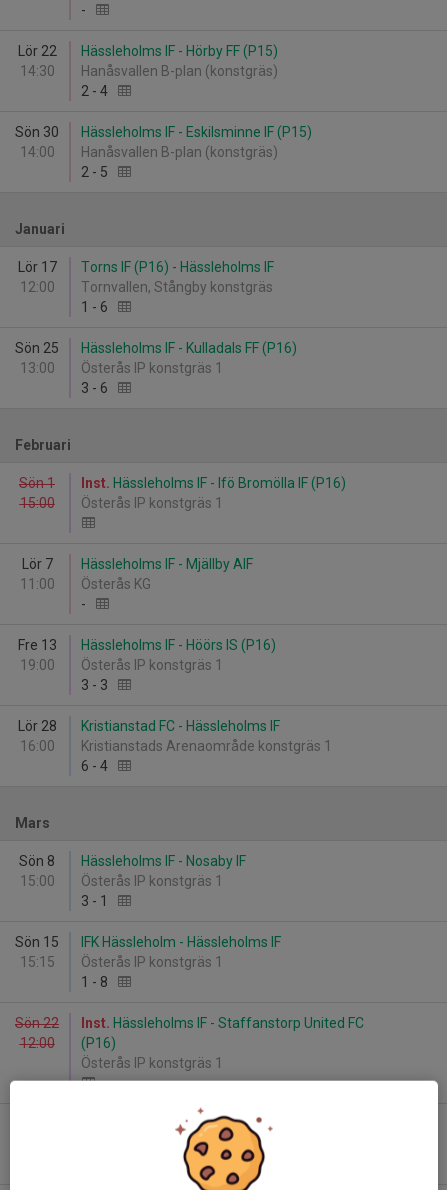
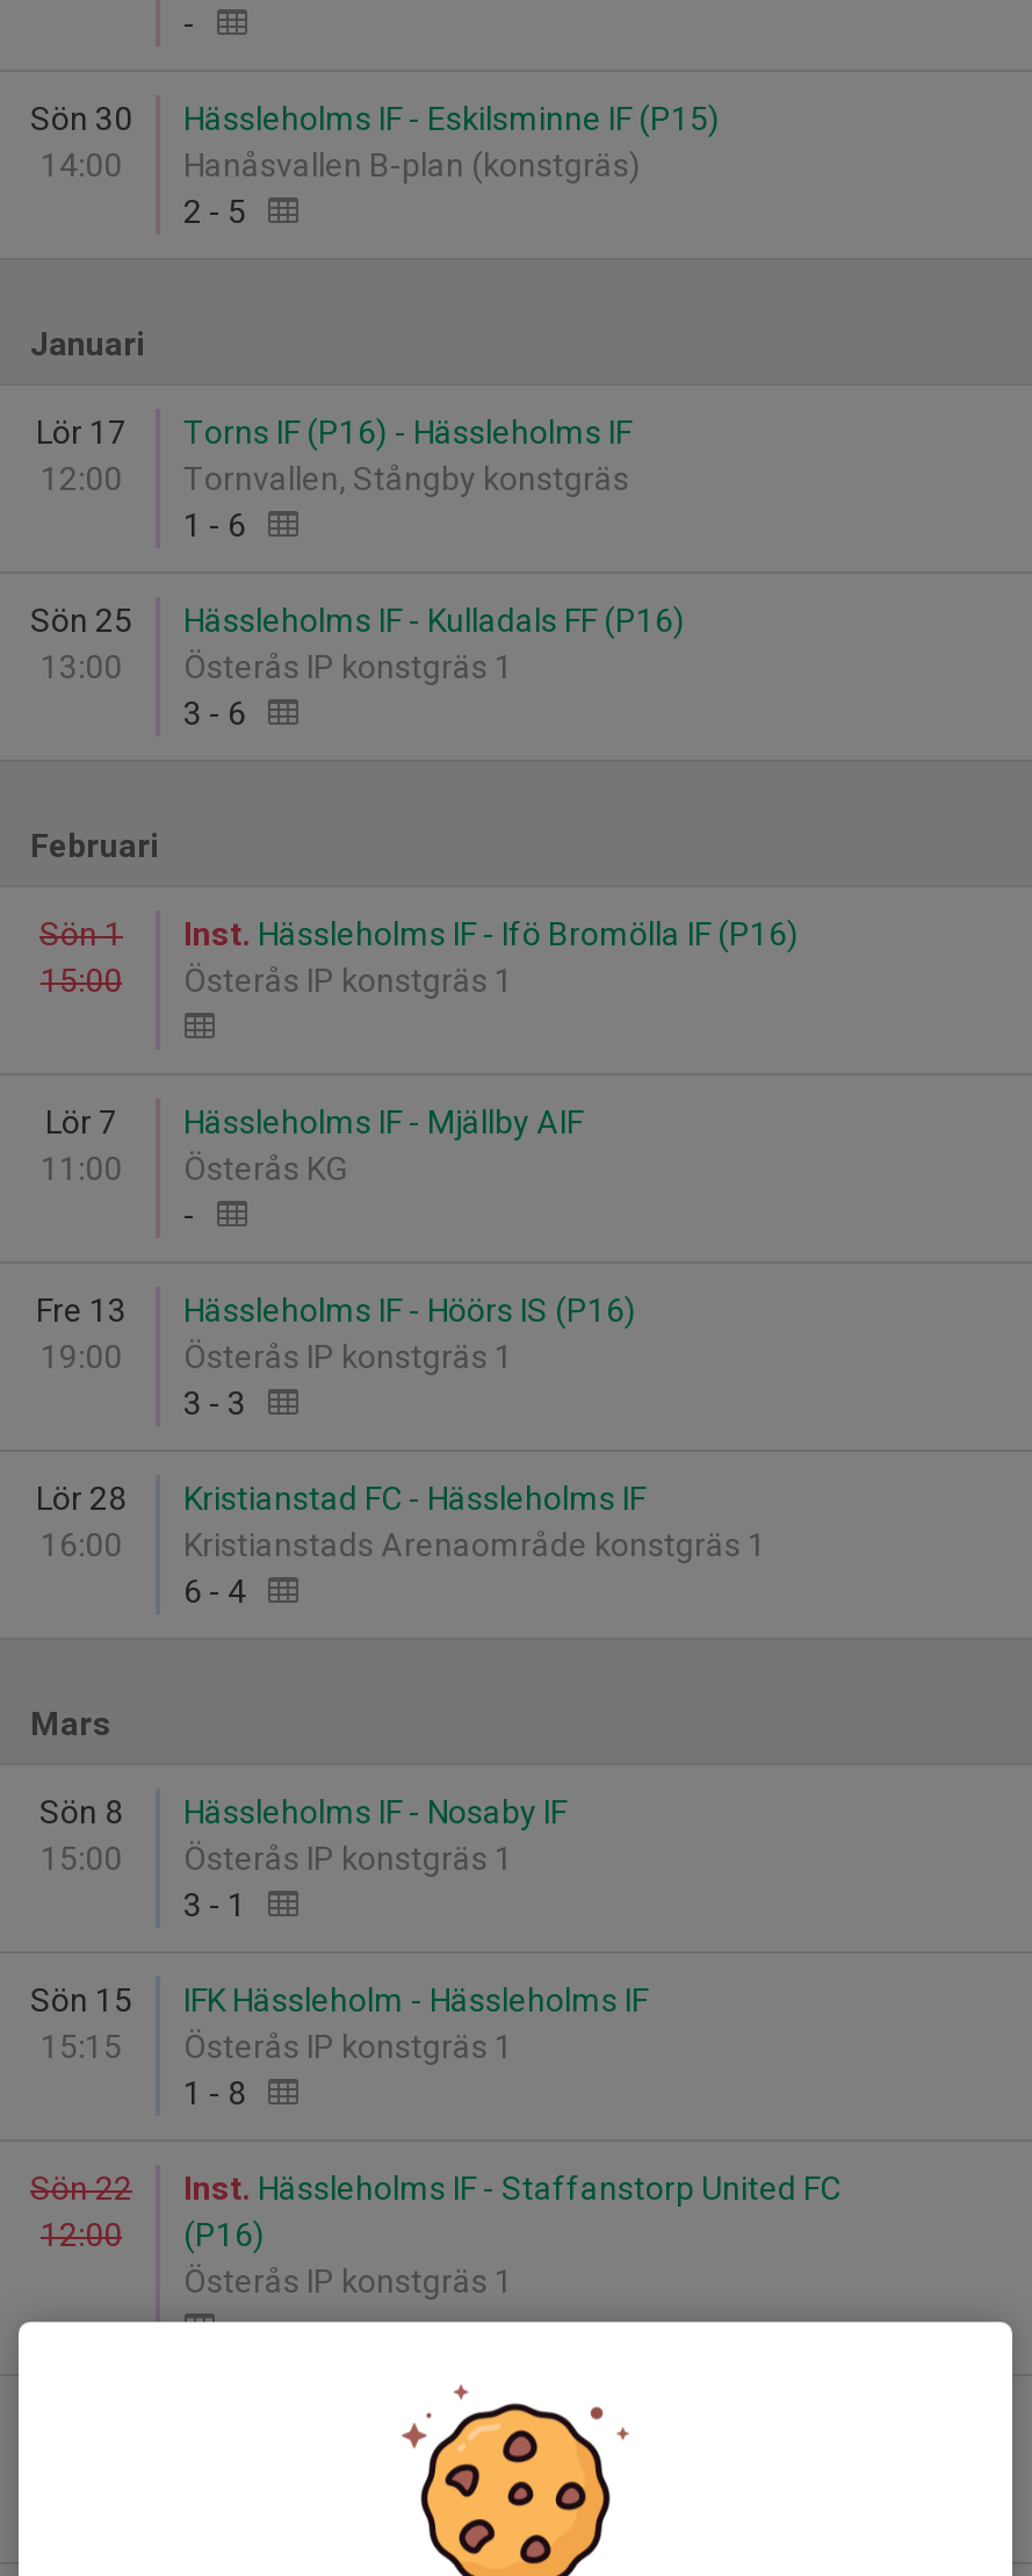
- Lör 22
- 14:30

- Hässleholms IF - Hörby FF (P15)
- Hanåsvallen B-plan (konstgräs)
- 2 - 4
